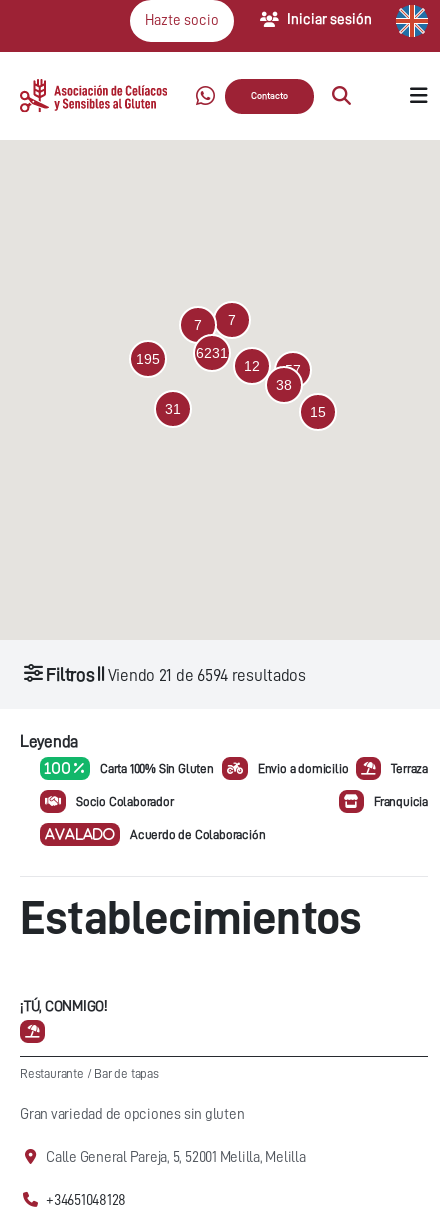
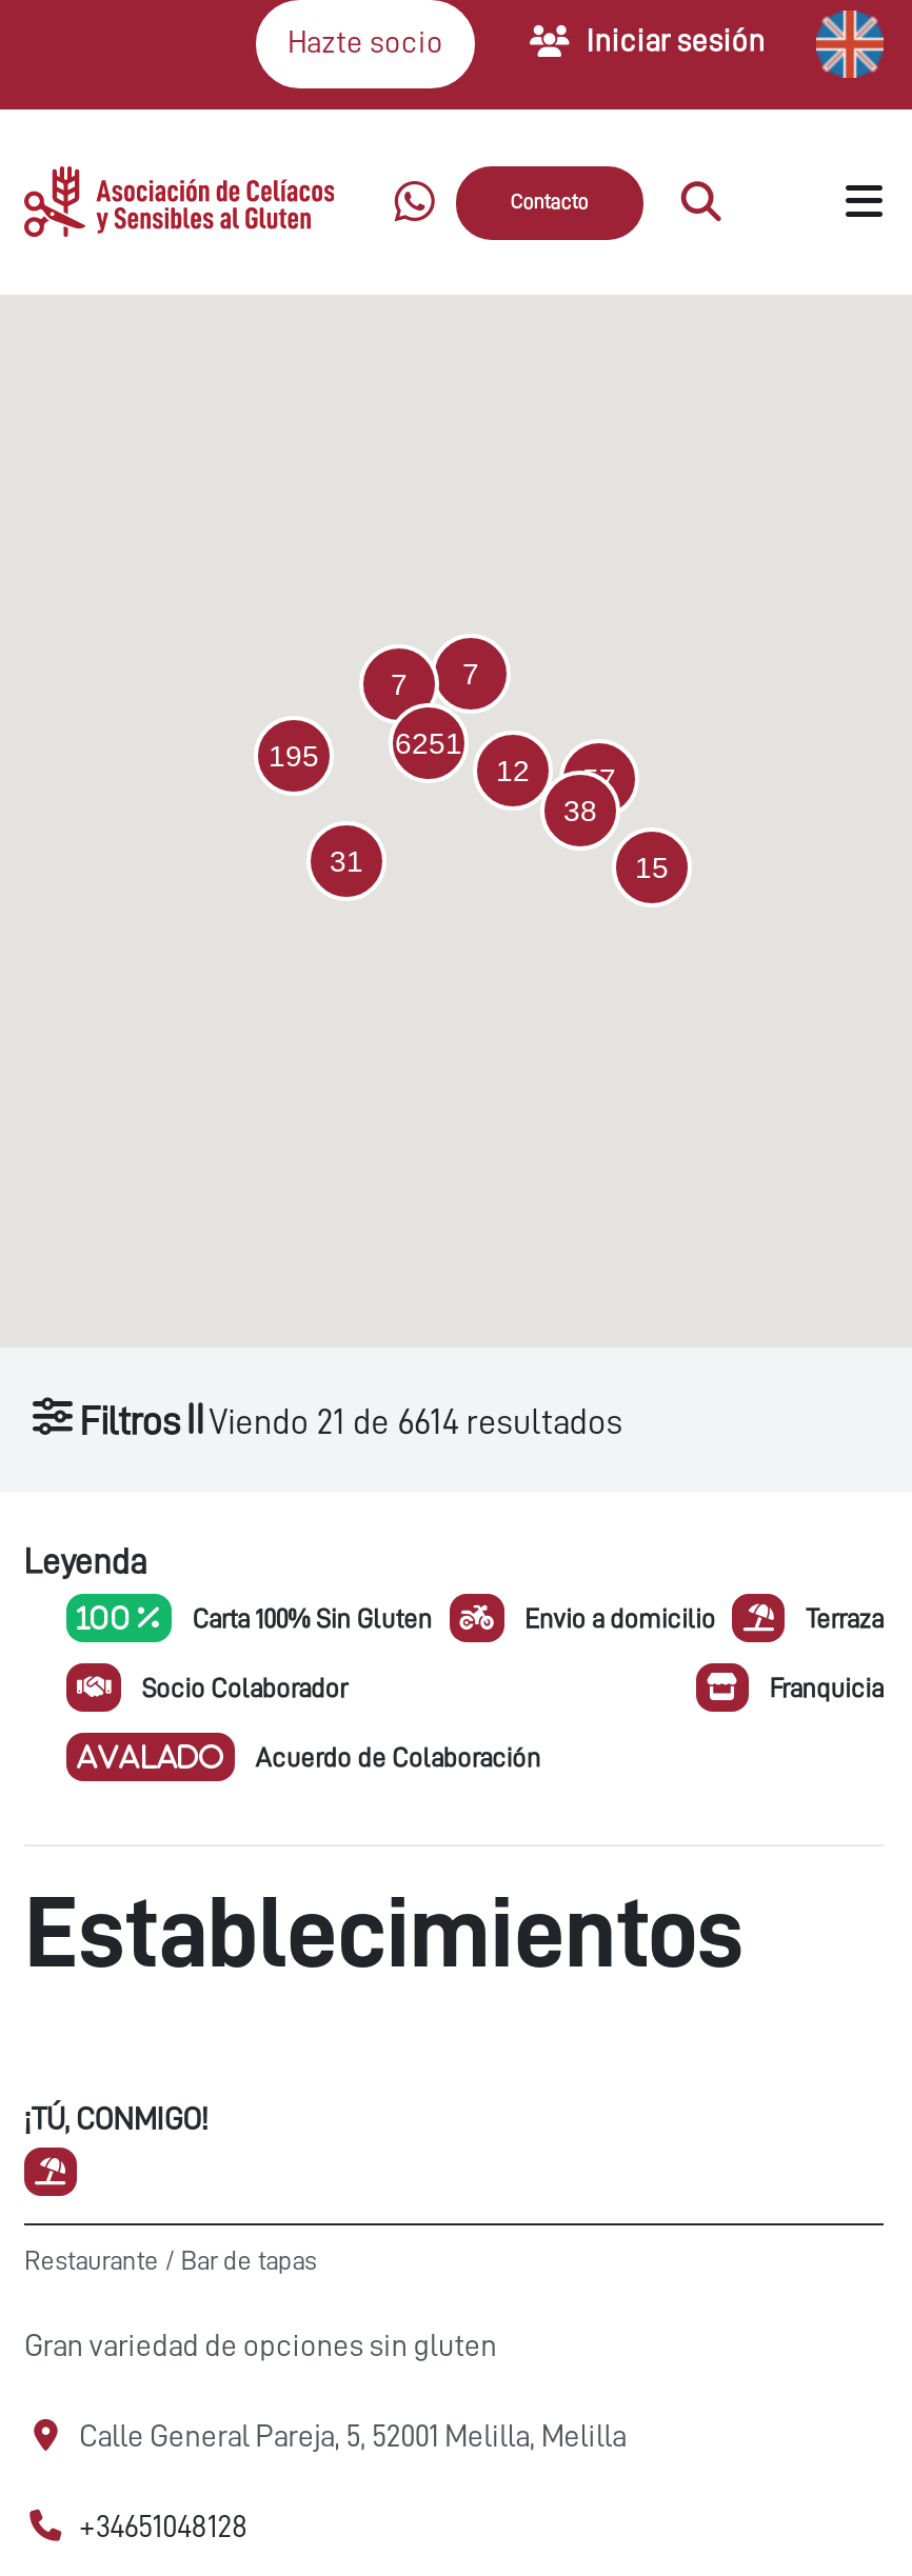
- Viendo 21 de 6594 resultados
+ Viendo 21 de 6614 resultados
